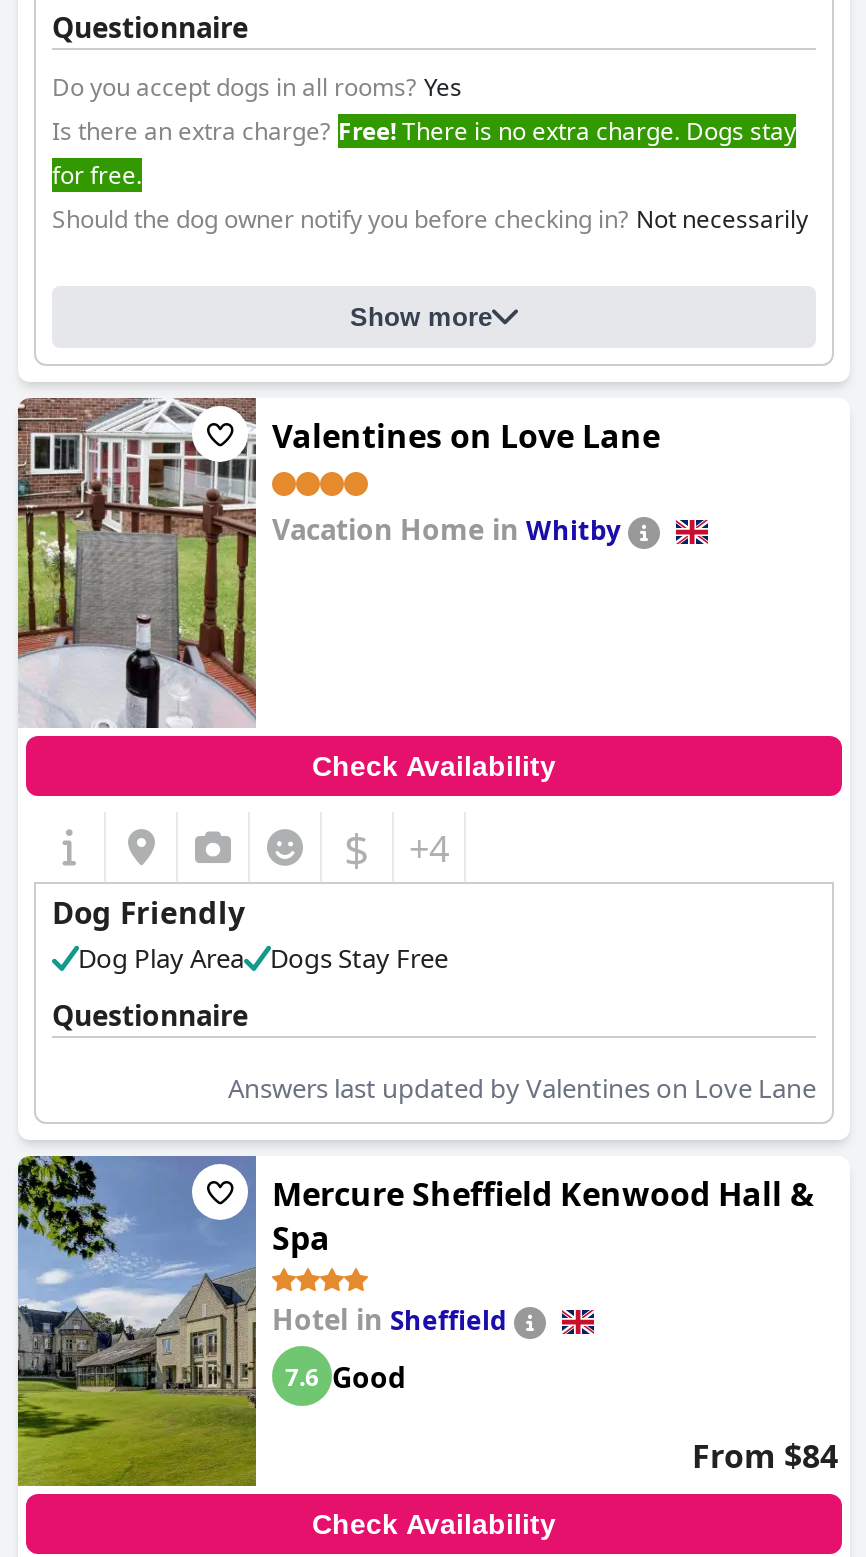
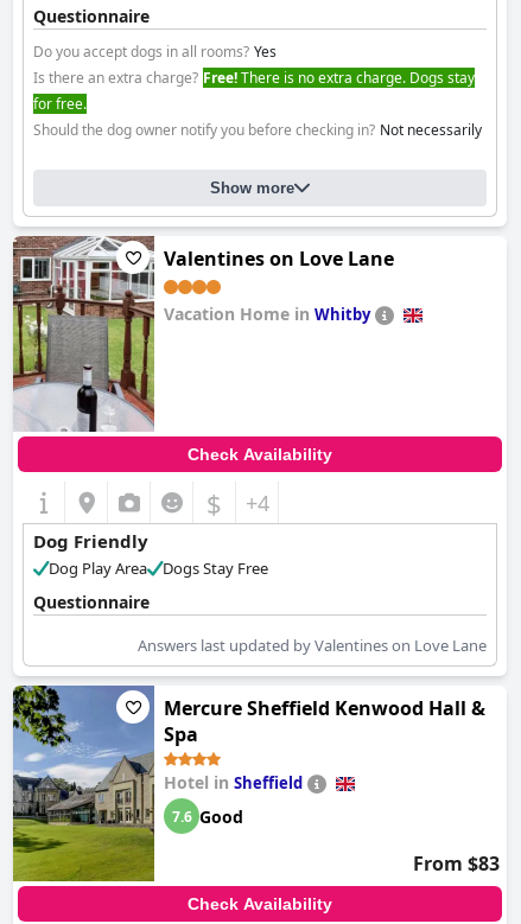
- From $84
+ From $83
